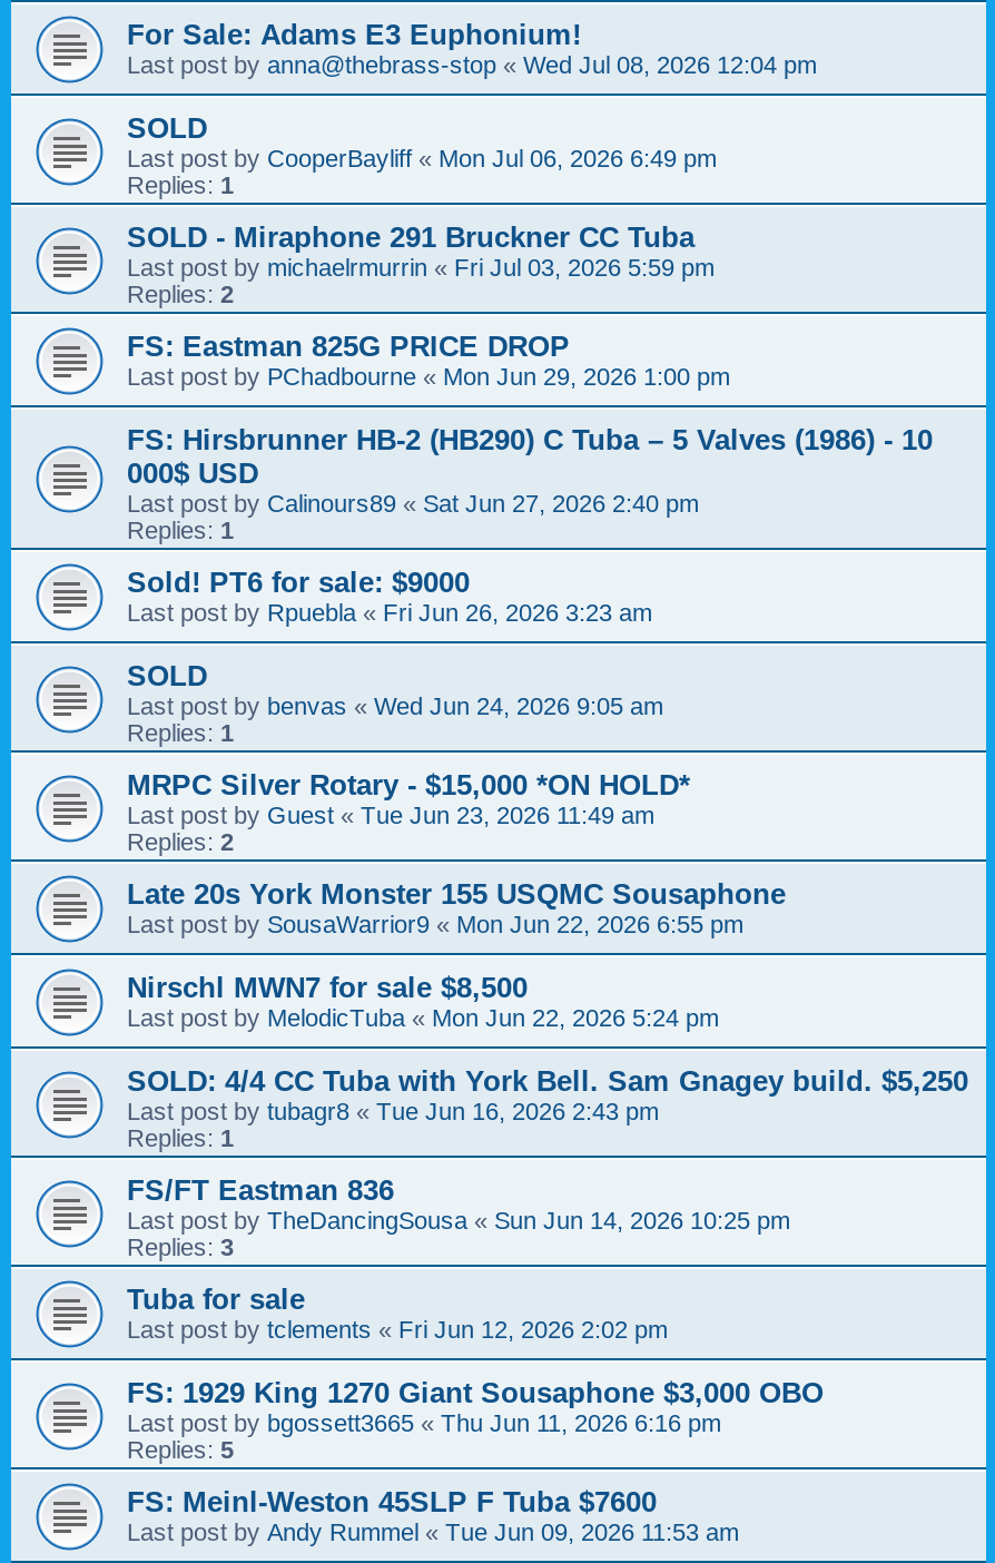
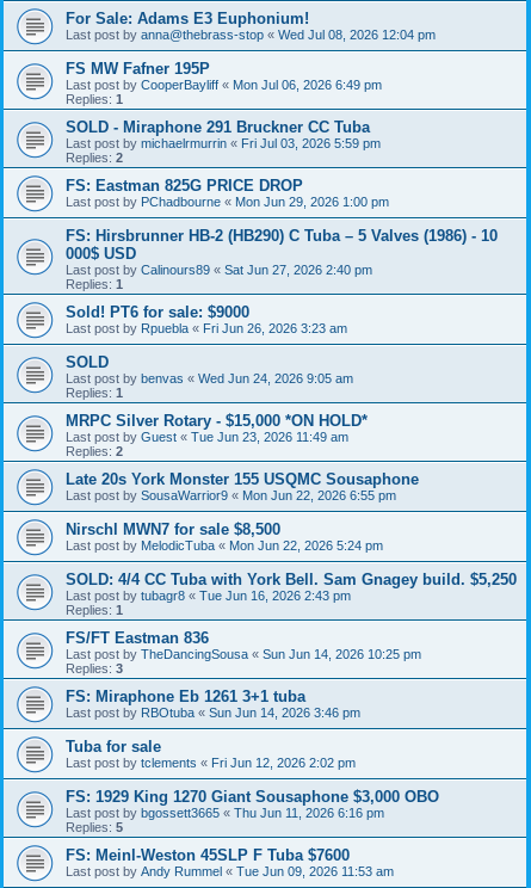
- SOLD
+ FS MW Fafner 195P

+ FS: Miraphone Eb 1261 3+1 tuba
+ Last post by RBOtuba «Sun Jun 14, 2026 3:46 pm
